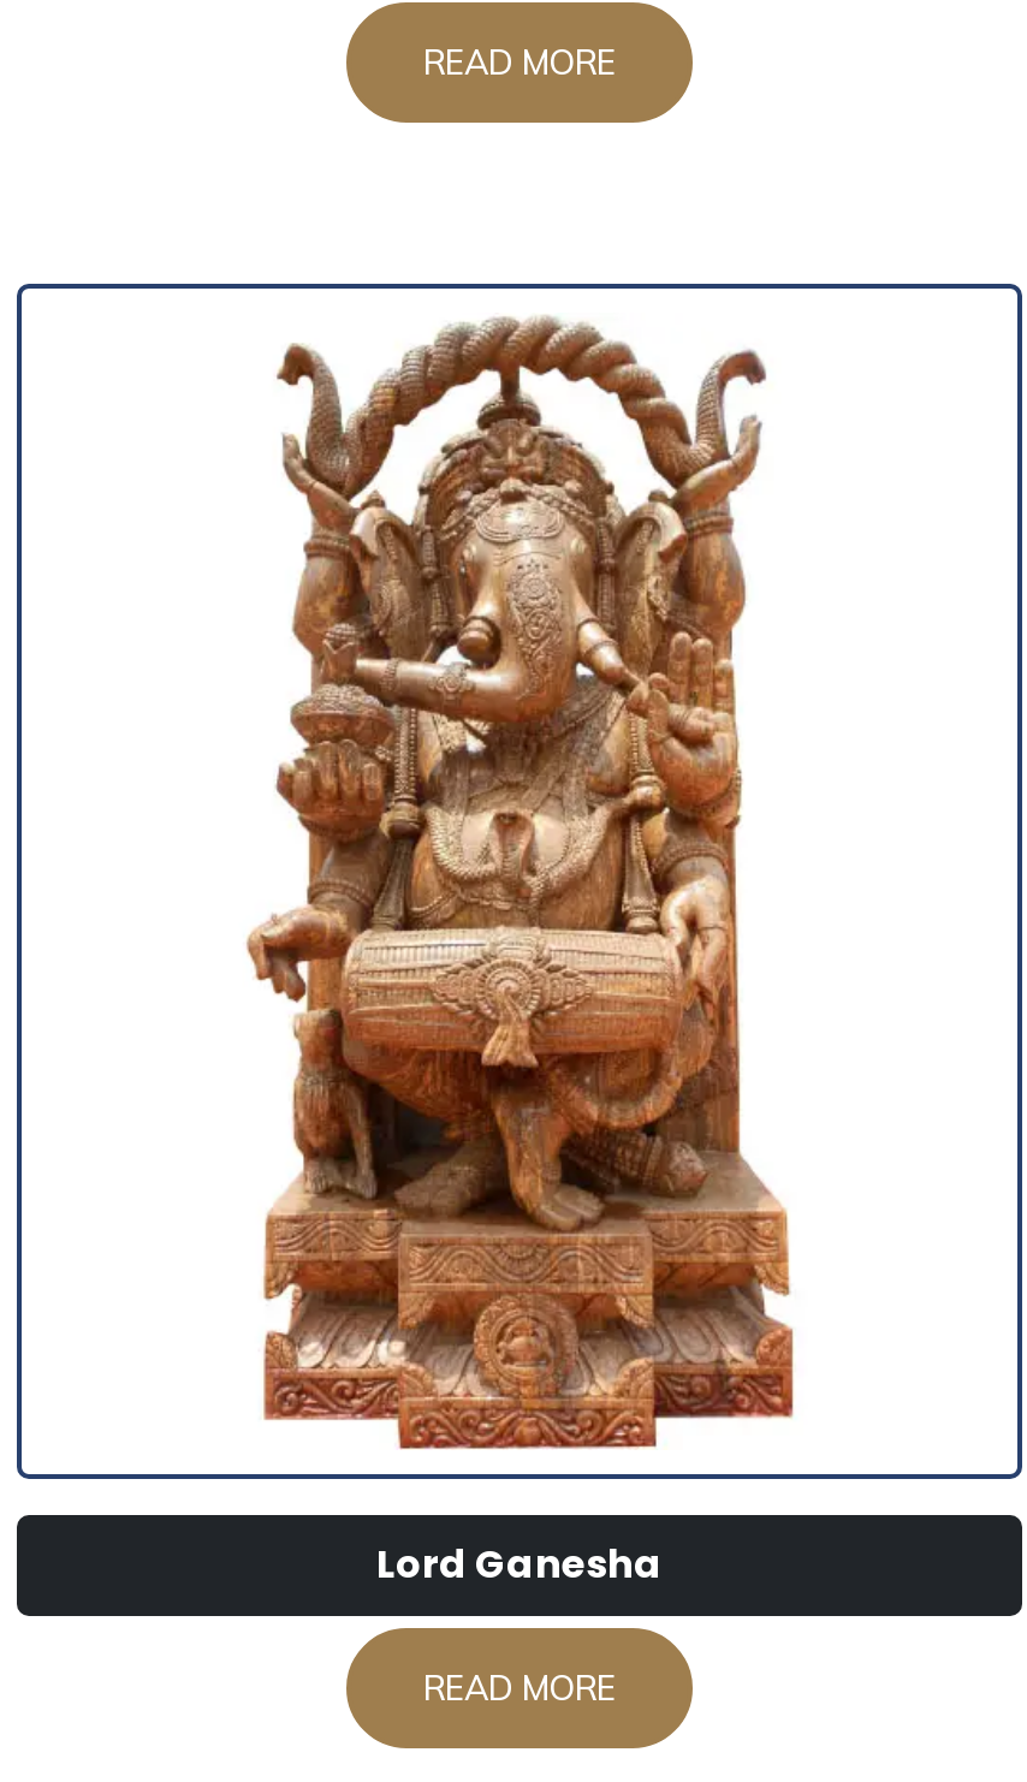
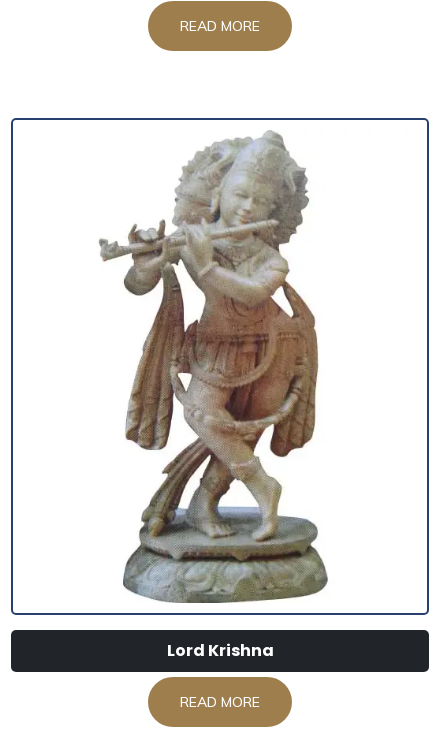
- [image]
- Lord Ganesha
+ [image]
+ Lord Krishna
